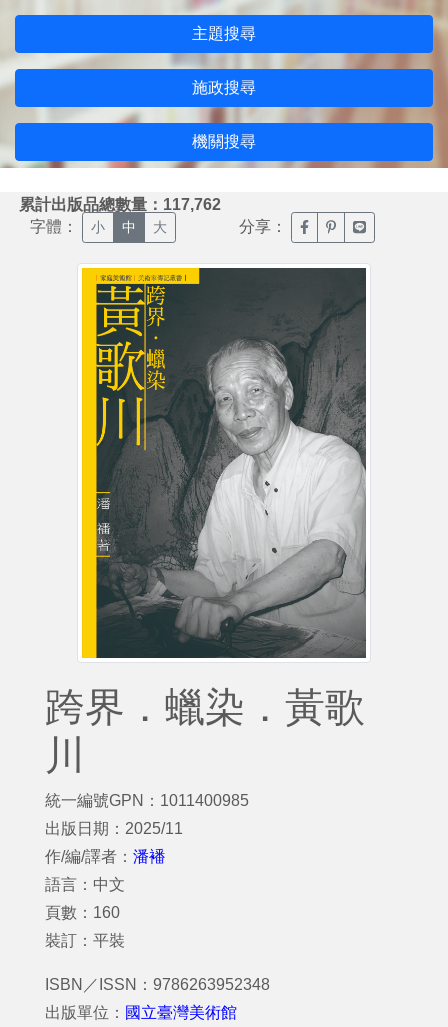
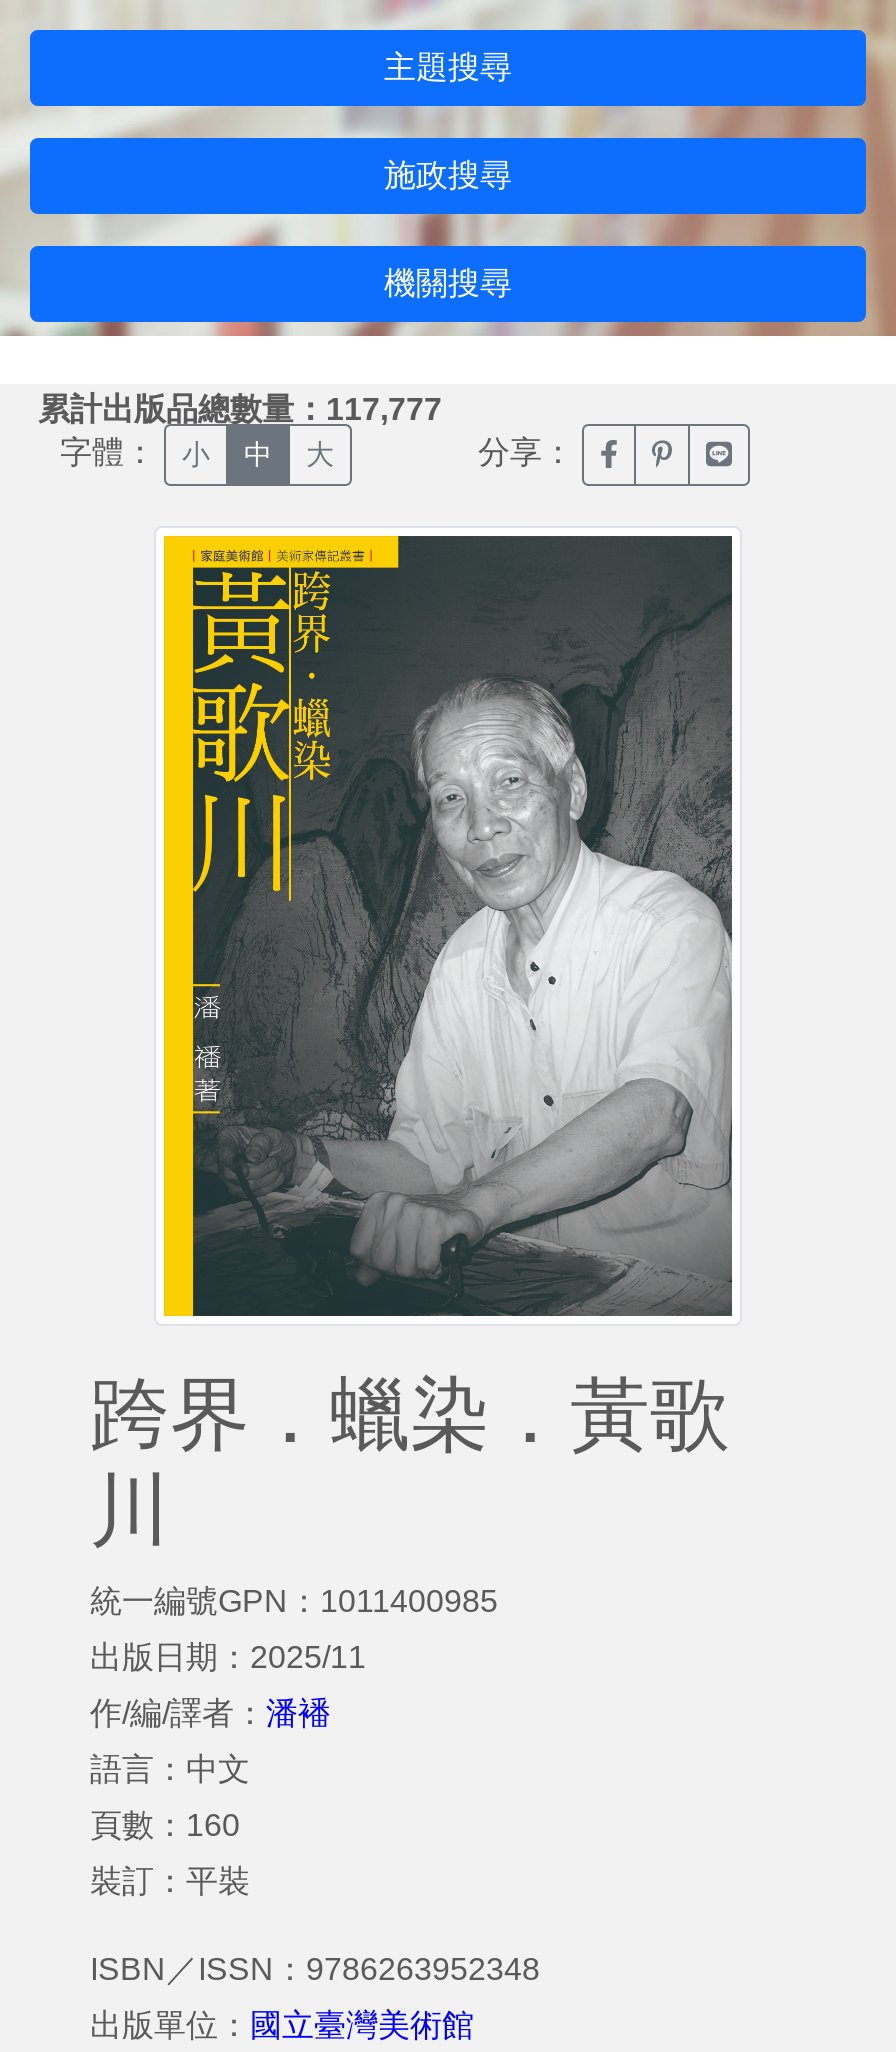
- 累計出版品總數量：117,762
+ 累計出版品總數量：117,777
